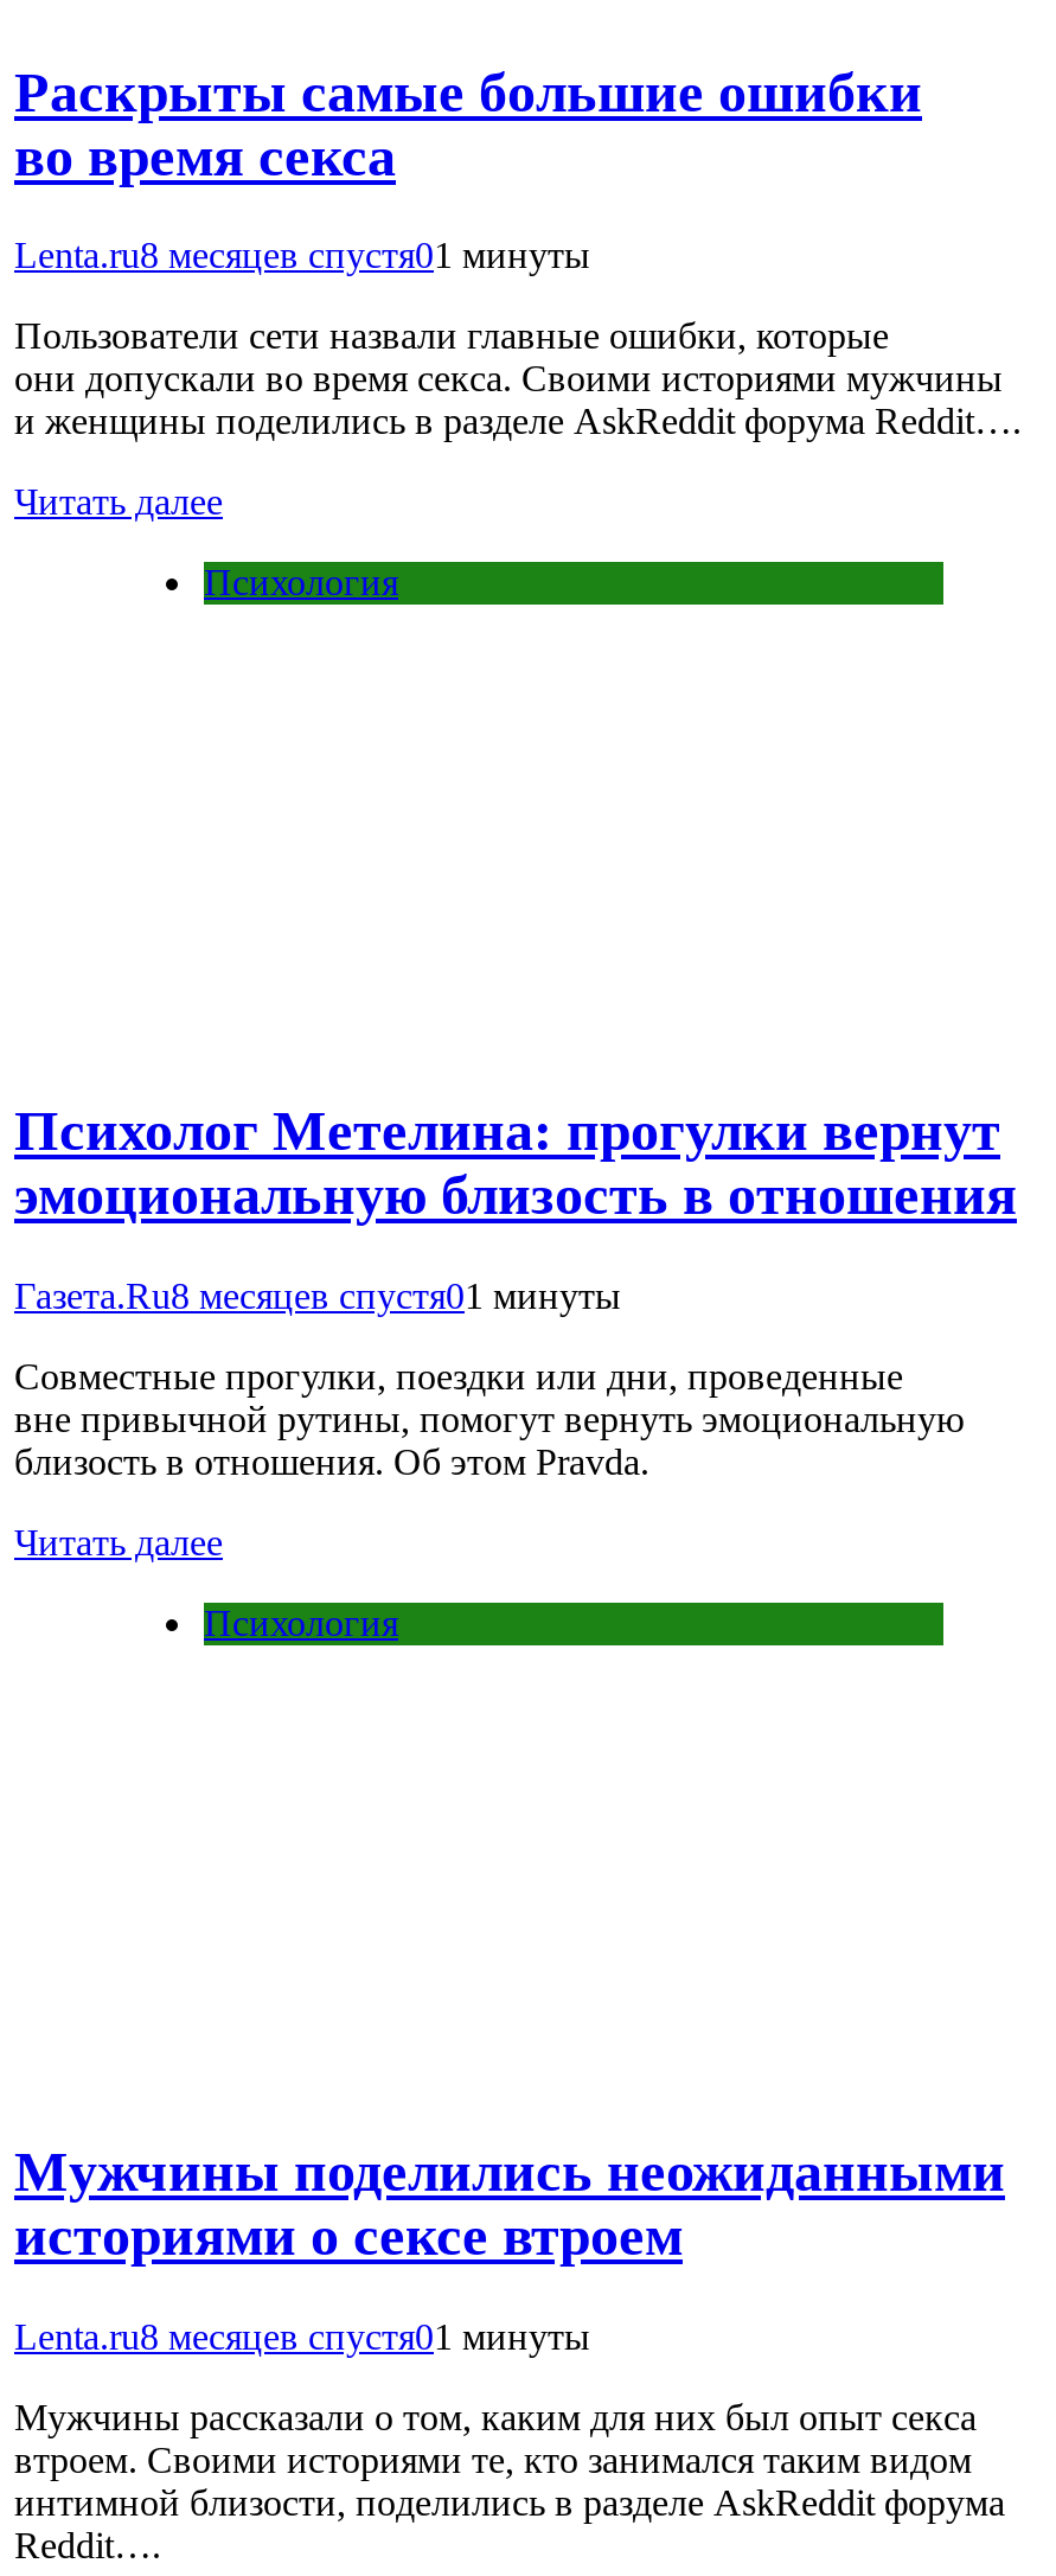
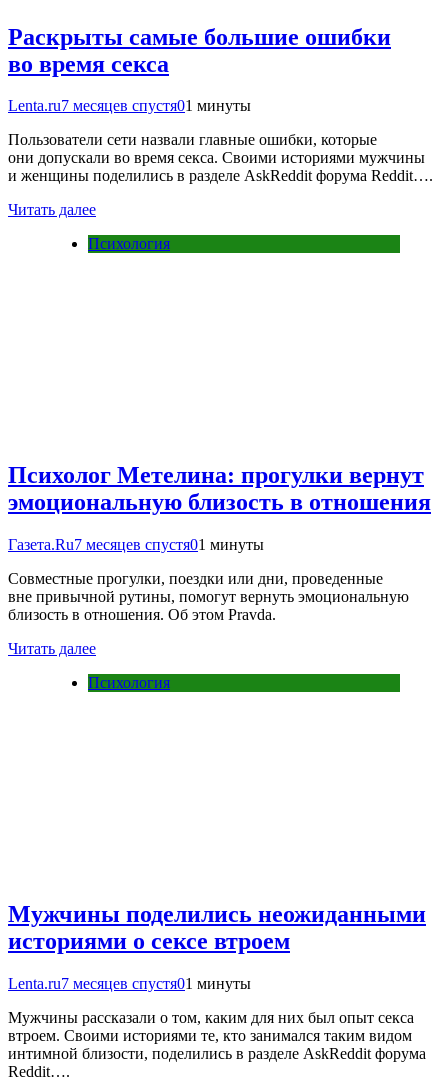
- Lenta.ru8 месяцев спустя01 минуты
+ Lenta.ru7 месяцев спустя01 минуты

- Газета.Ru8 месяцев спустя01 минуты
+ Газета.Ru7 месяцев спустя01 минуты

- Lenta.ru8 месяцев спустя01 минуты
+ Lenta.ru7 месяцев спустя01 минуты
